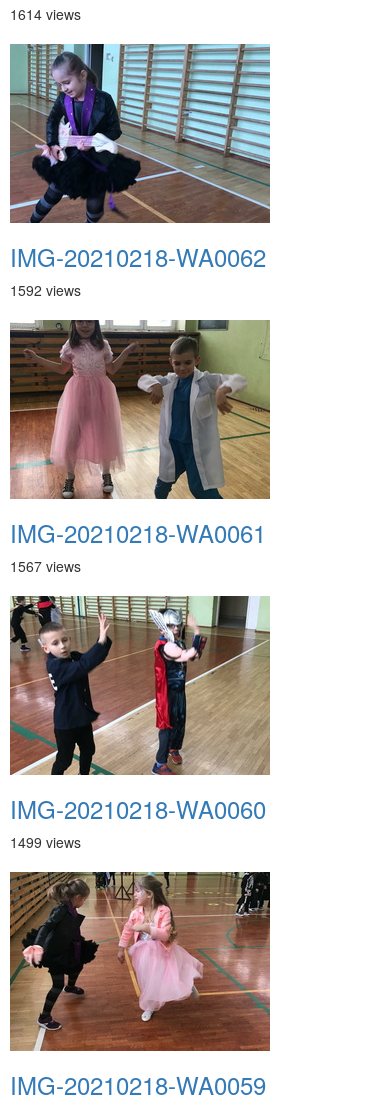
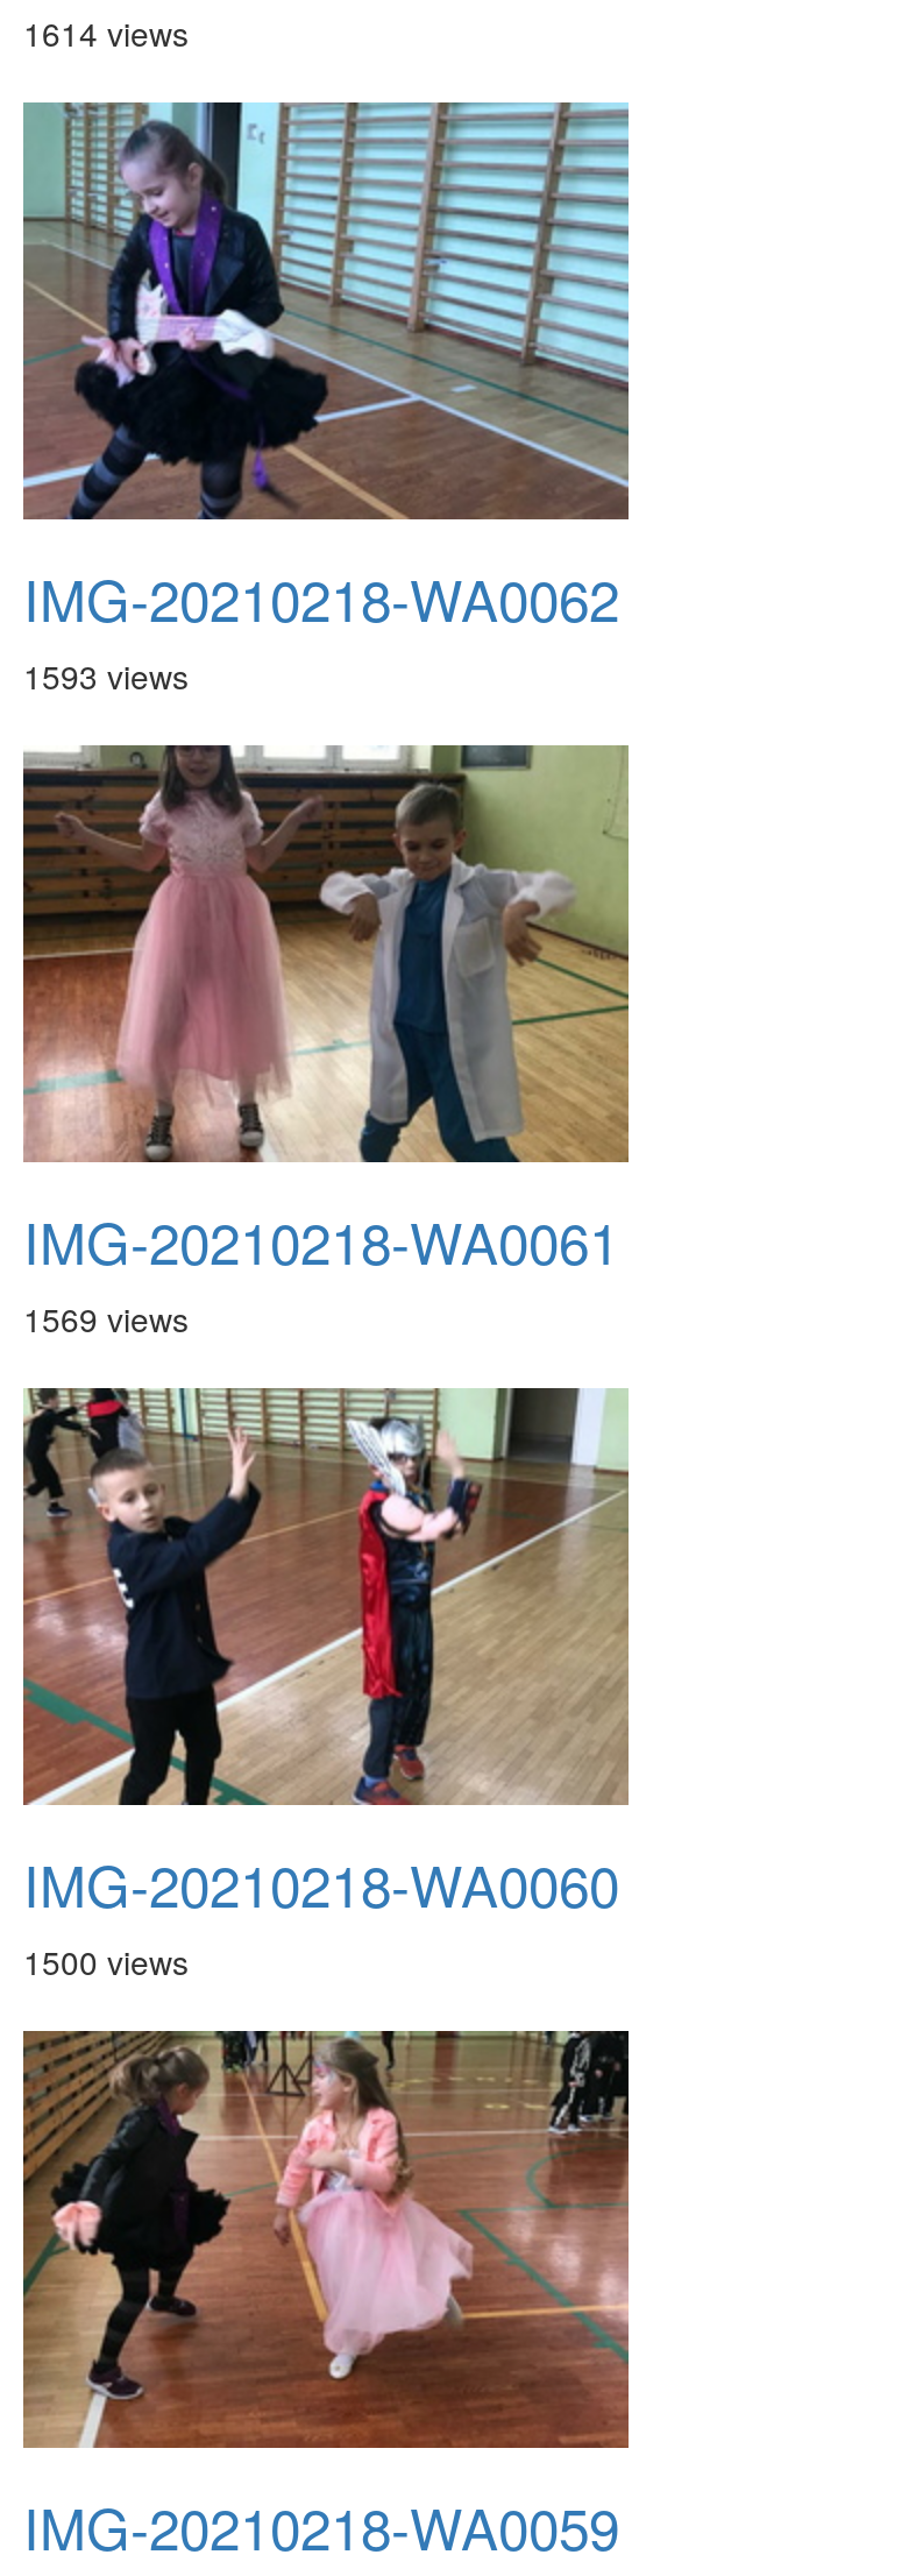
- 1592 views
+ 1593 views

- 1567 views
+ 1569 views

- 1499 views
+ 1500 views
